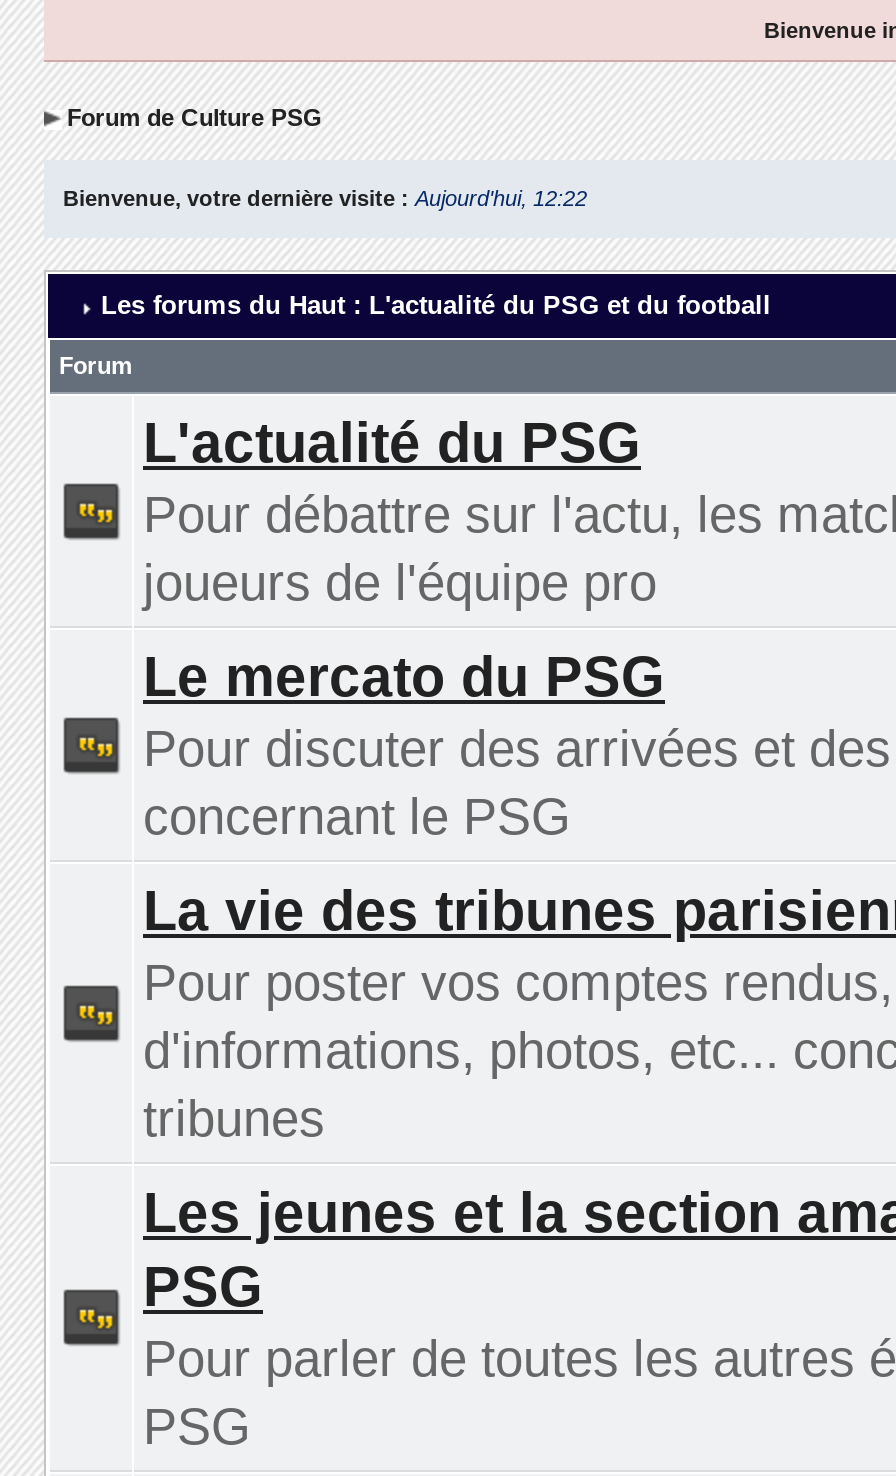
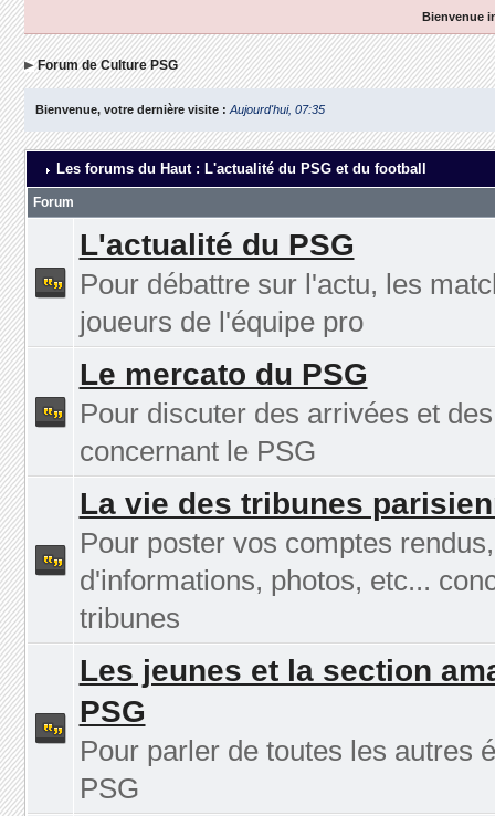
- Bienvenue, votre dernière visite : Aujourd'hui, 12:22
+ Bienvenue, votre dernière visite : Aujourd'hui, 07:35
